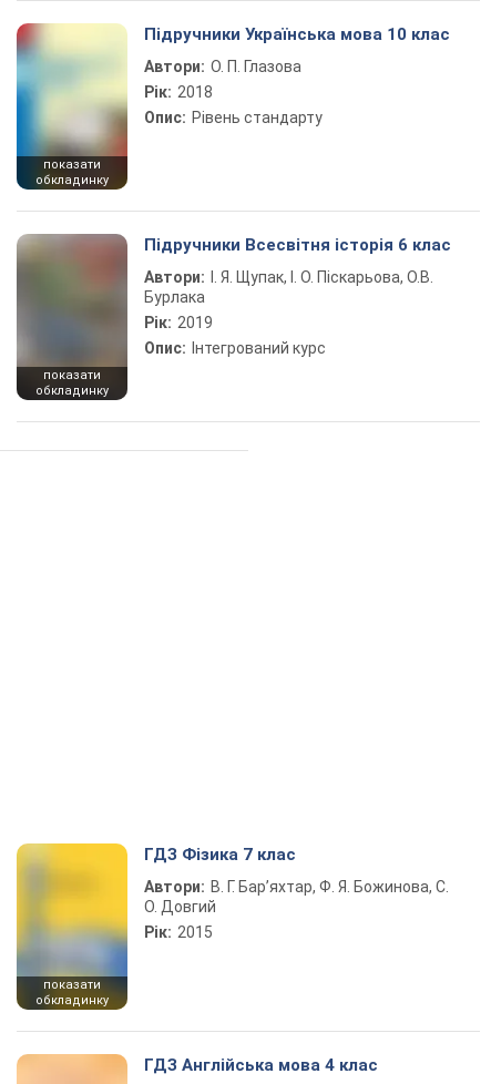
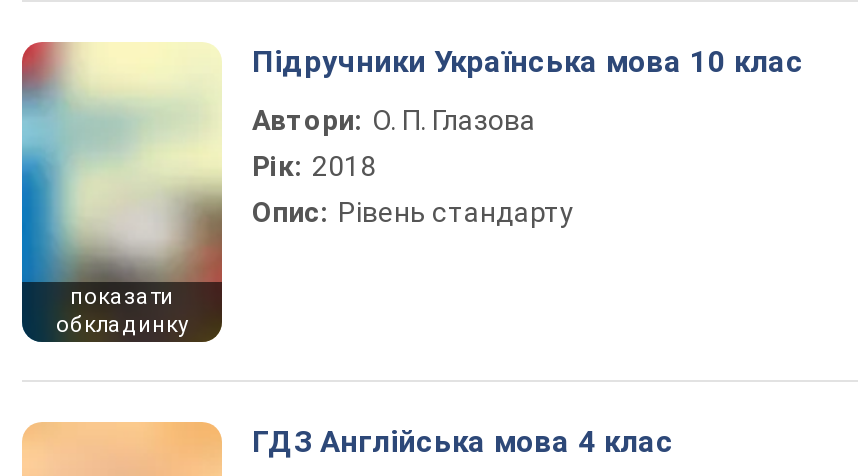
- [image]
- показати
- обкладинку

- Підручники Всесвітня історія 6 клас
- Автори: І. Я. Щупак, І. О. Піскарьова, О.В.
- Бурлака
- Рік: 2019
- Опис: Інтегрований курс

- [image]
- показати
- обкладинку

- ГДЗ Фізика 7 клас
- Автори: В. Г. Бар’яхтар, Ф. Я. Божинова, С.
- О. Довгий
- Рік: 2015
